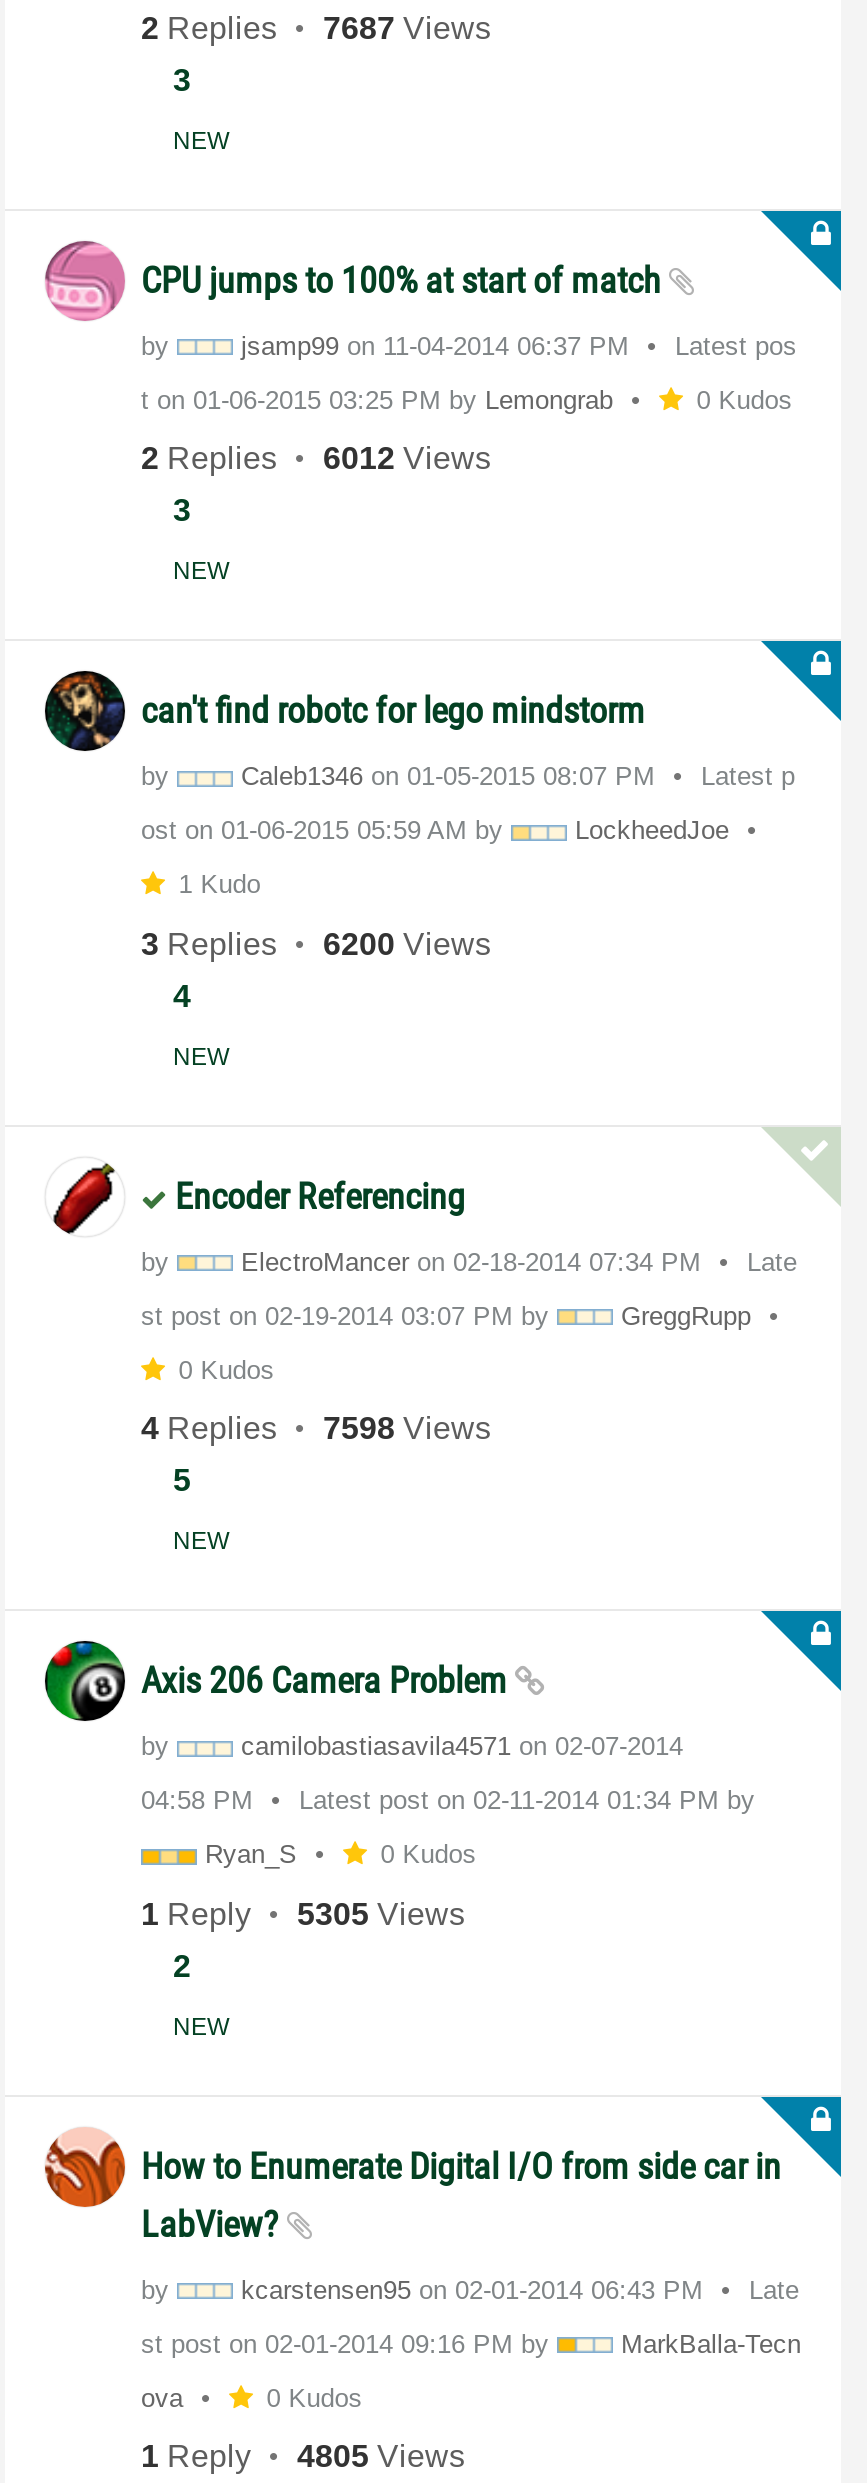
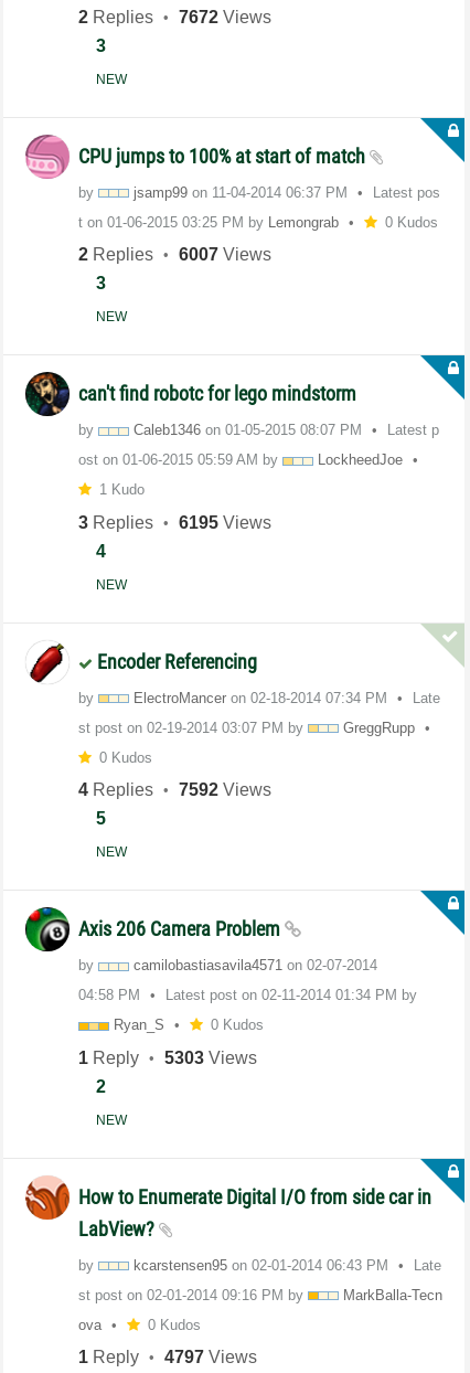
- 2 Replies 7687 Views
+ 2 Replies 7672 Views

- 2 Replies 6012 Views
+ 2 Replies 6007 Views

- 3 Replies 6200 Views
+ 3 Replies 6195 Views

- 4 Replies 7598 Views
+ 4 Replies 7592 Views

- 1 Reply 5305 Views
+ 1 Reply 5303 Views

- 1 Reply 4805 Views
+ 1 Reply 4797 Views
